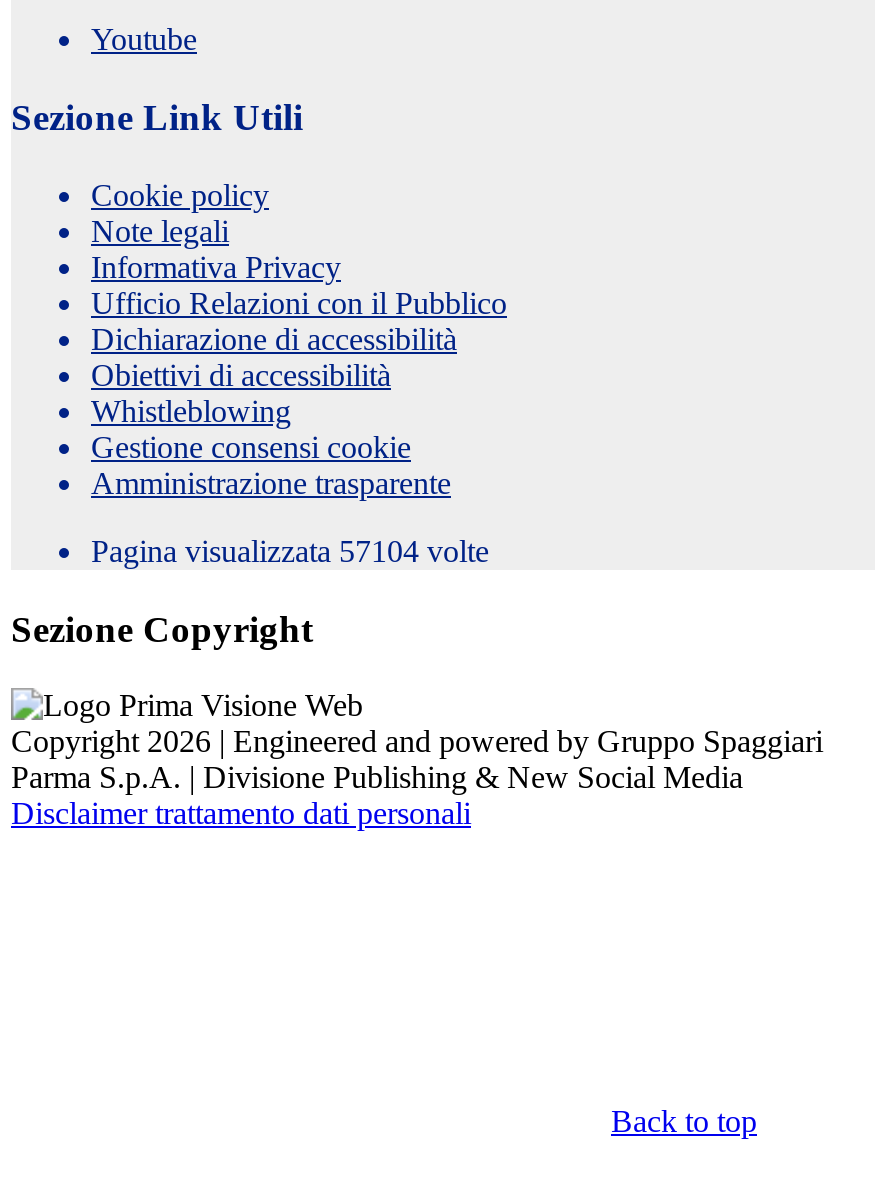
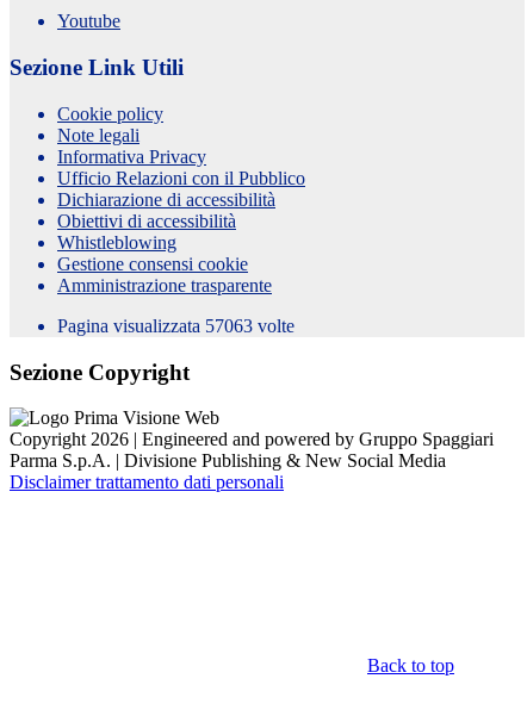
- Pagina visualizzata 57104 volte
+ Pagina visualizzata 57063 volte
